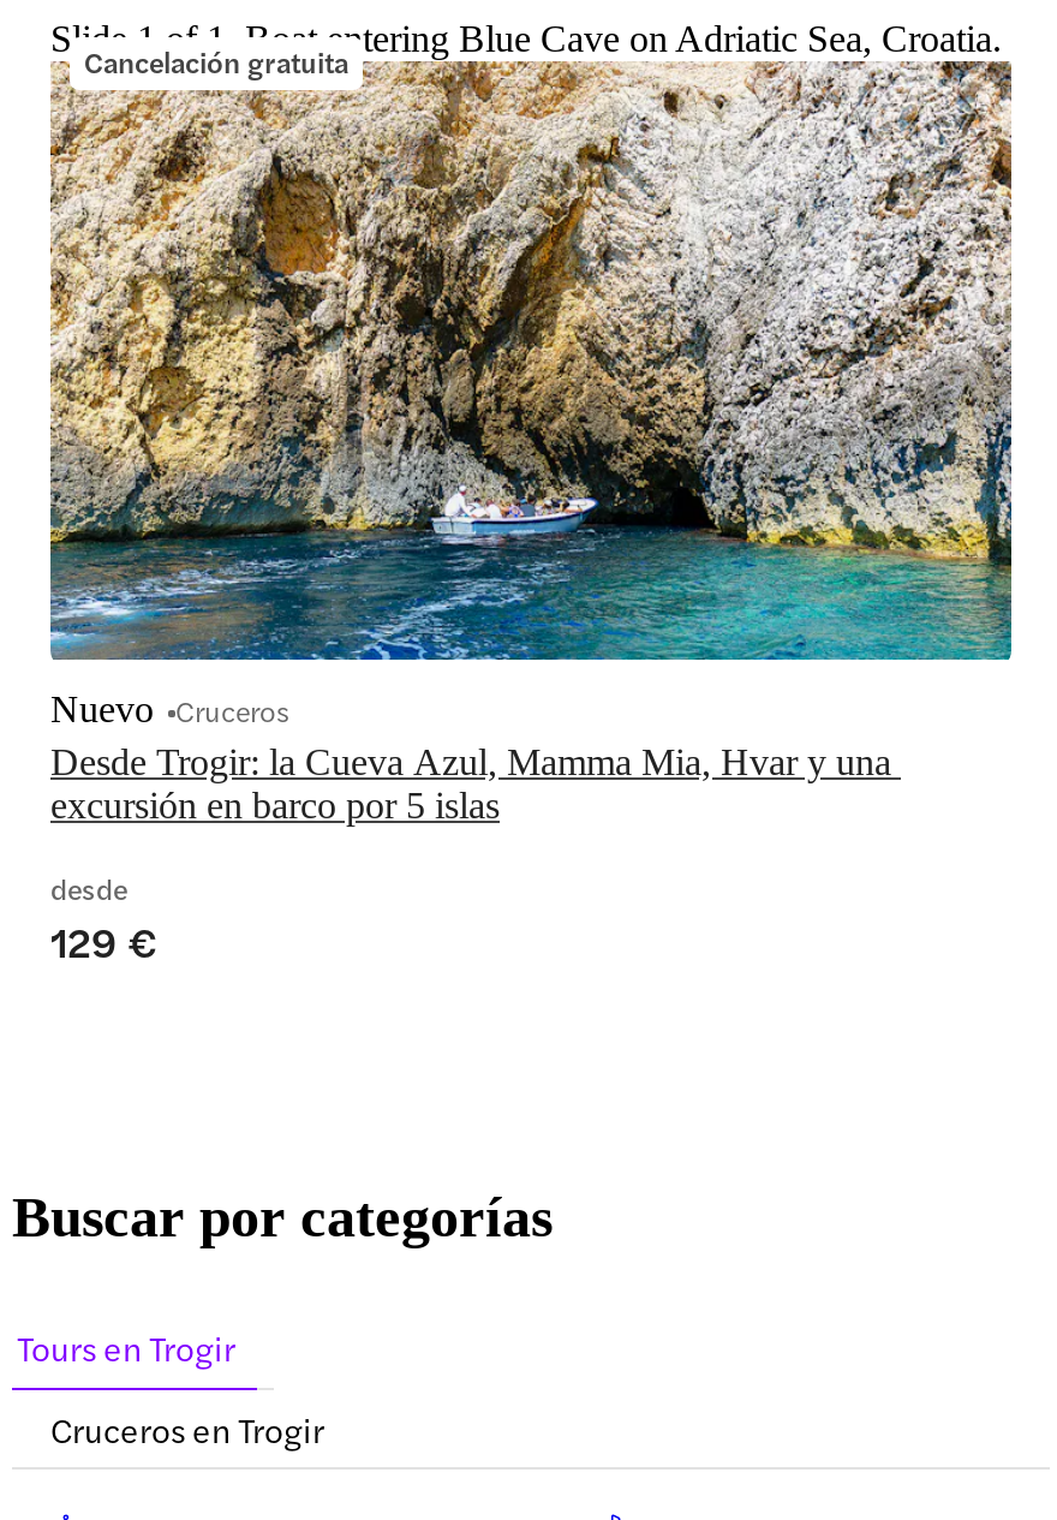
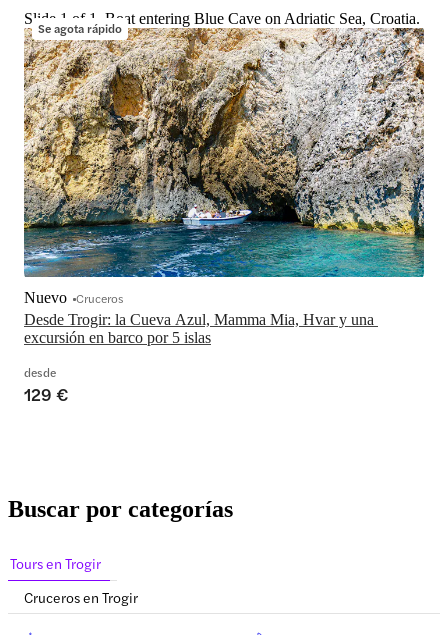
- Cancelación gratuita
+ Se agota rápido
